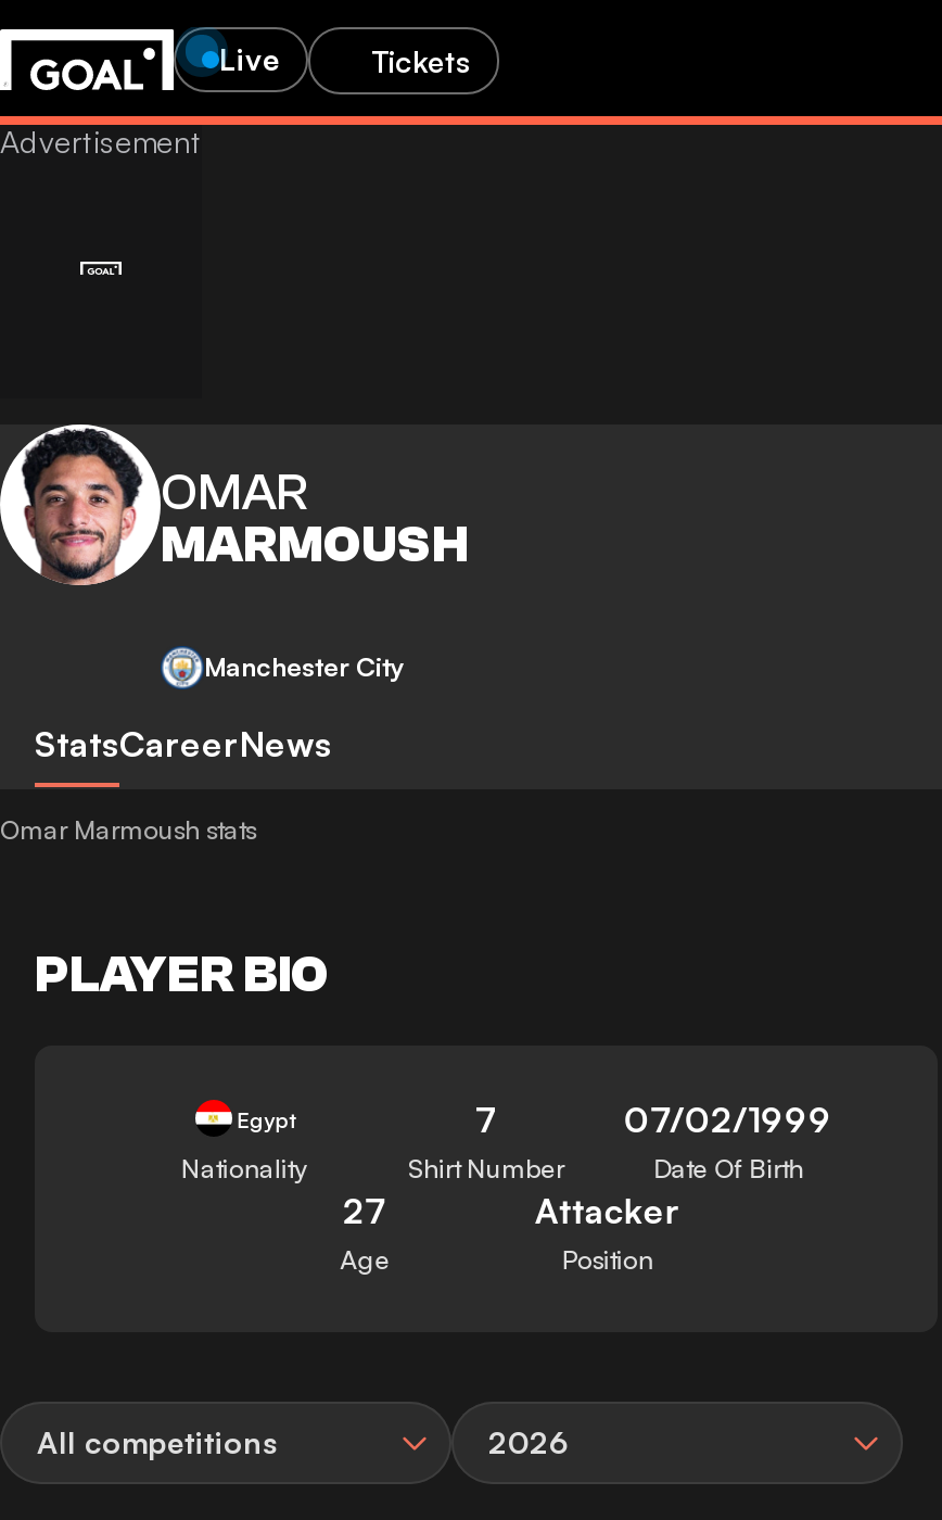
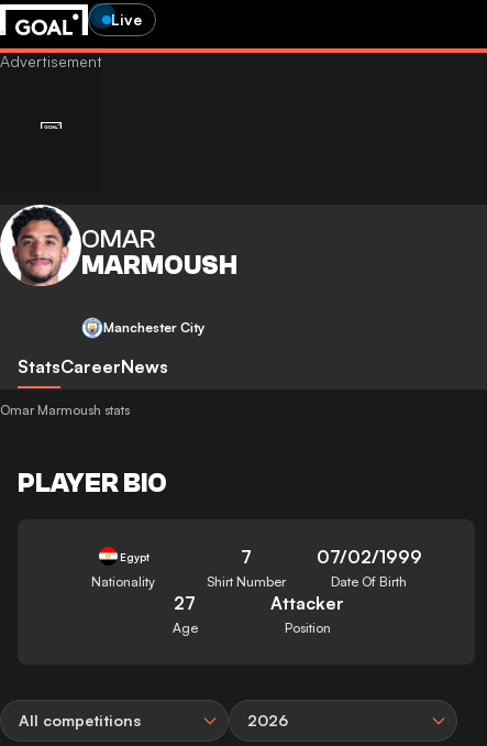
- Tickets
